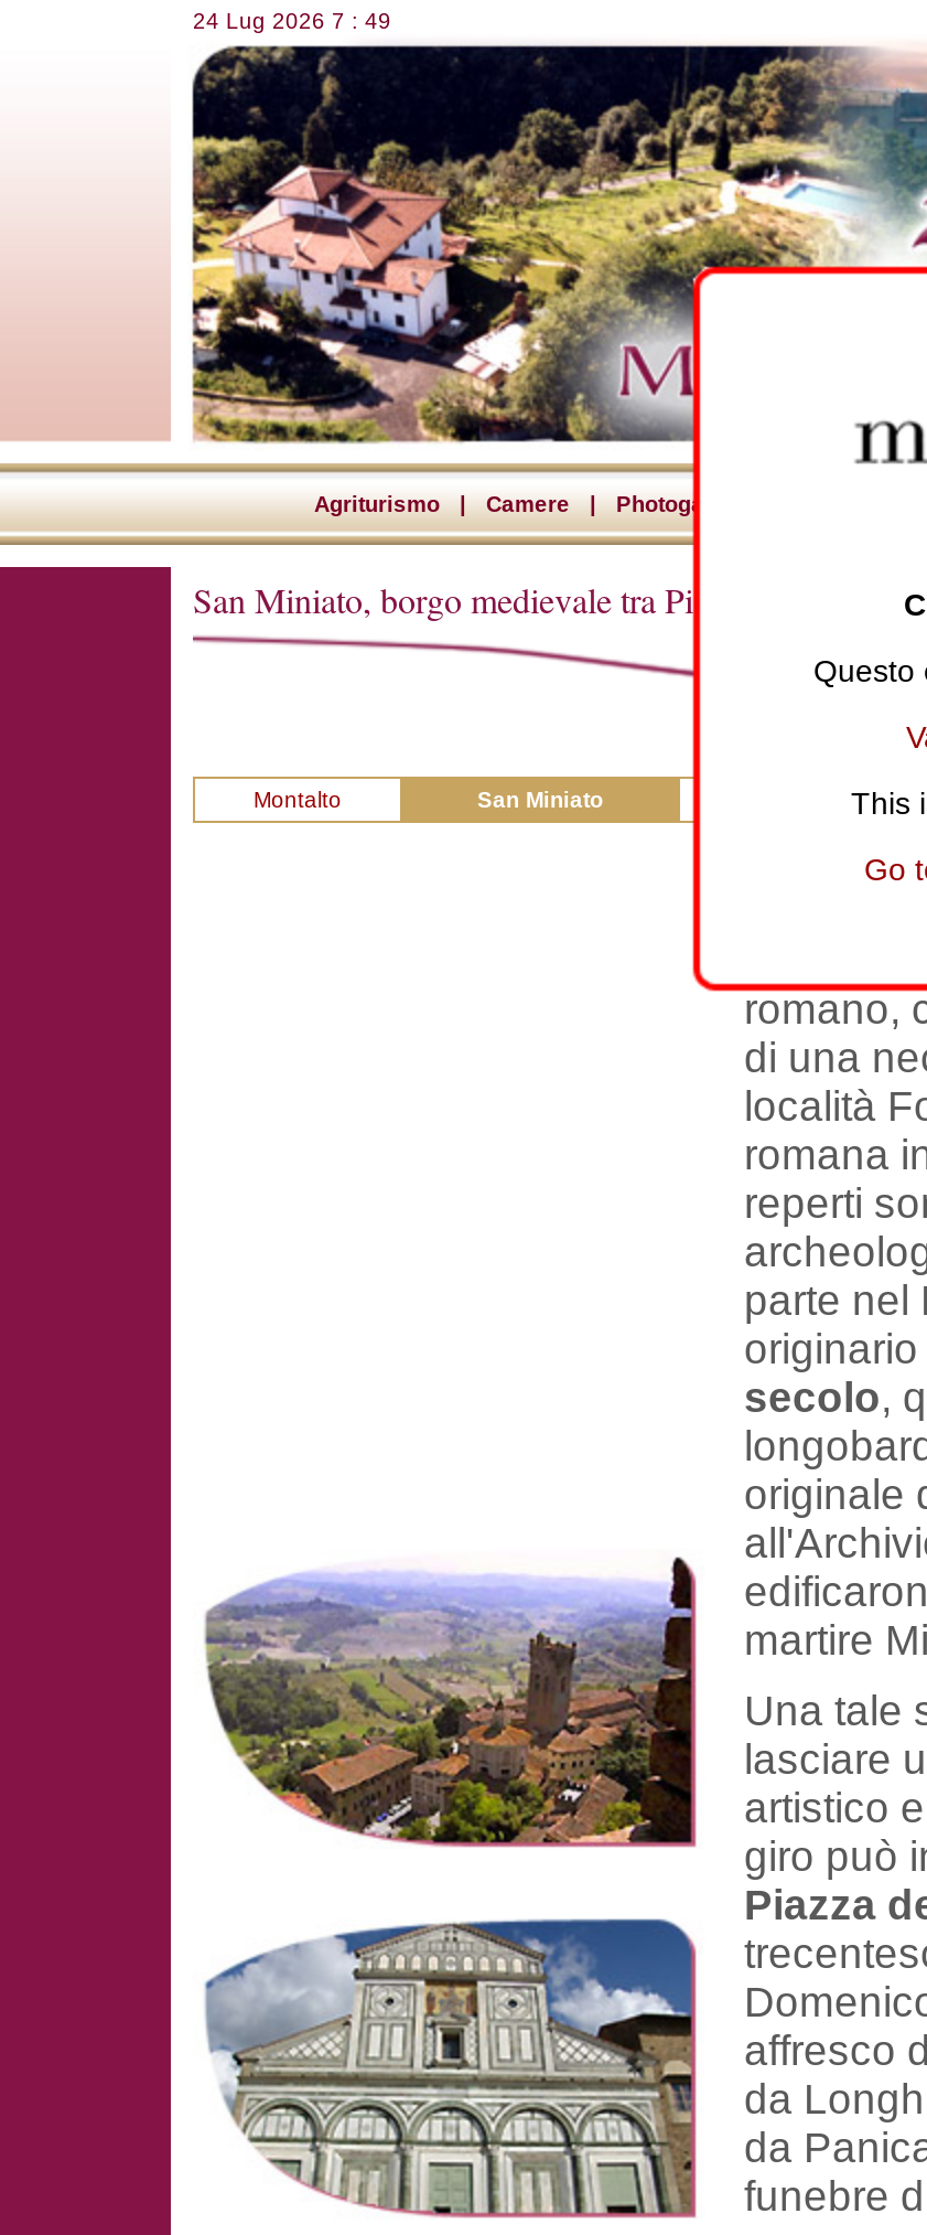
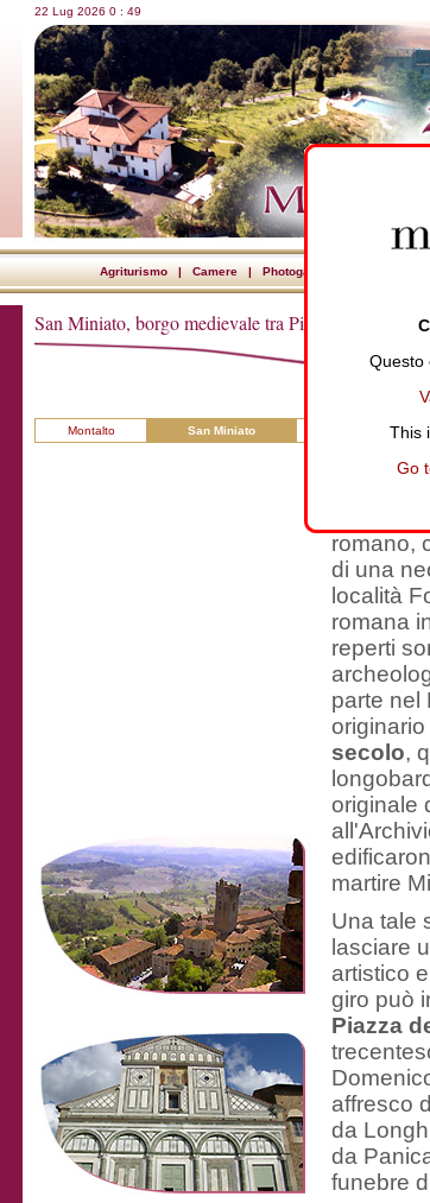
- 24 Lug 2026 7: 49
+ 22 Lug 2026 0: 49
